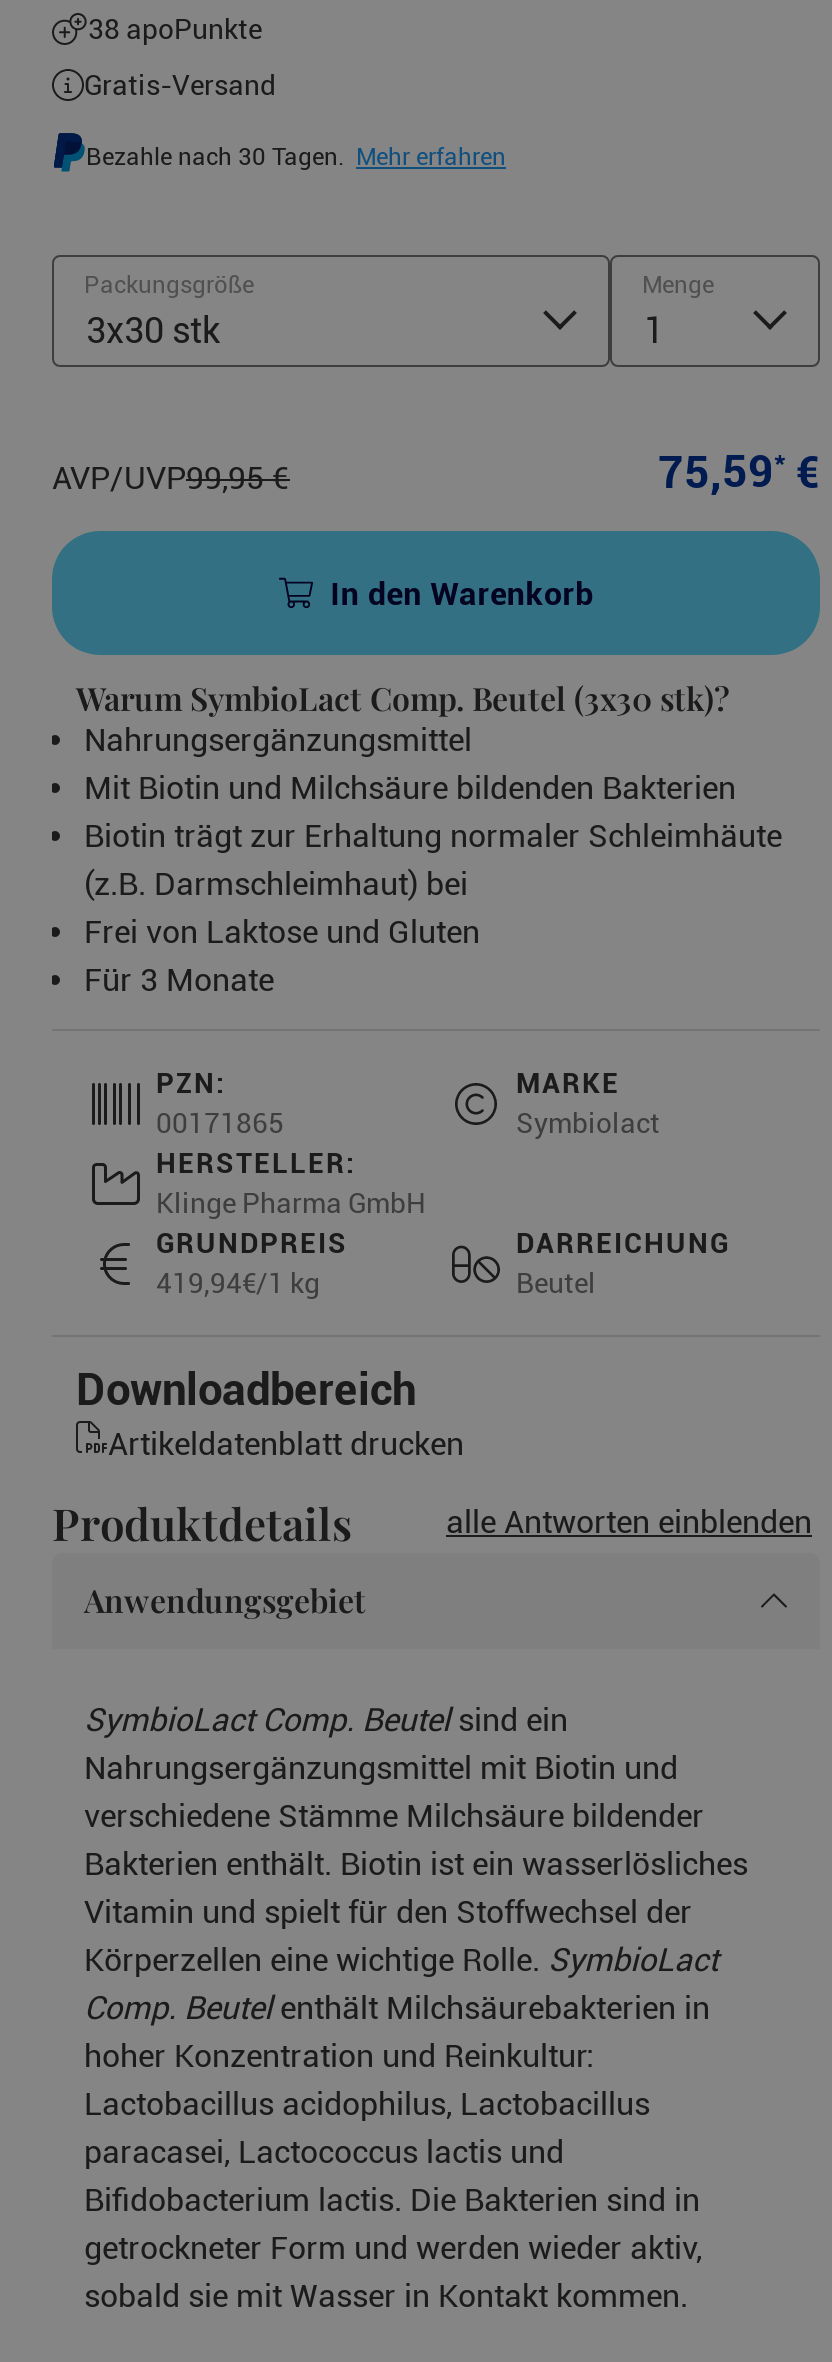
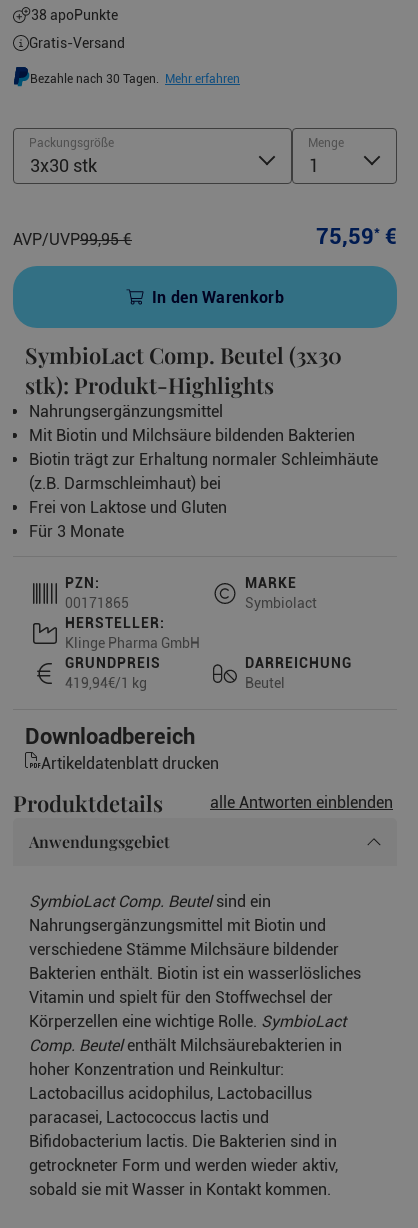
- Warum SymbioLact Comp. Beutel (3x30 stk)?
+ SymbioLact Comp. Beutel (3x30
+ stk): Produkt-Highlights
